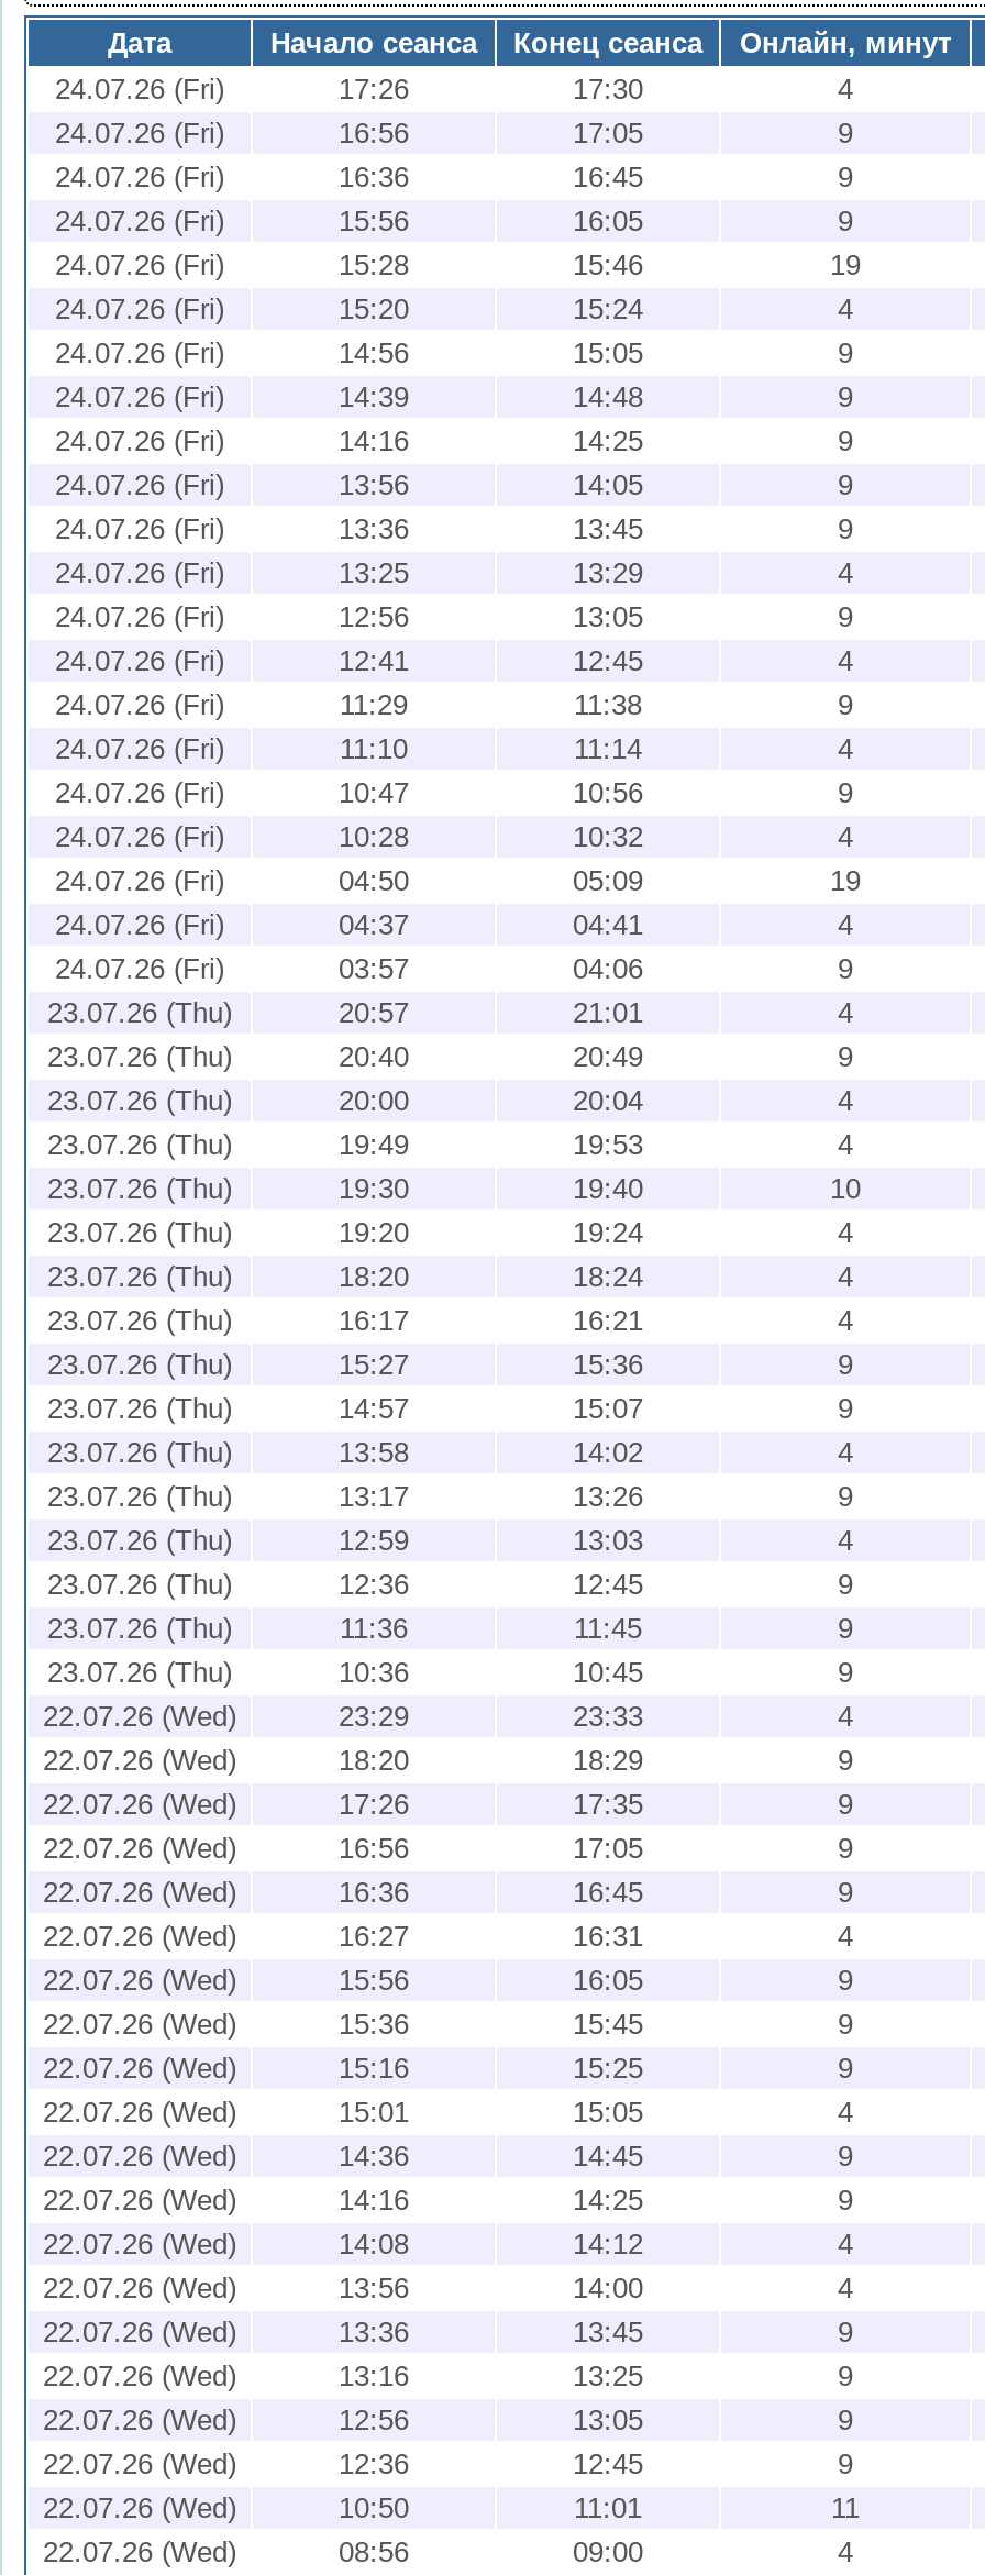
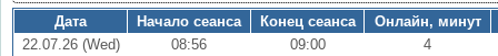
- 24.07.26 (Fri)
- 17:26
- 17:30
- 4
- 24.07.26 (Fri)
- 16:56
- 17:05
- 9
- 24.07.26 (Fri)
- 16:36
- 16:45
- 9
- 24.07.26 (Fri)
- 15:56
- 16:05
- 9
- 24.07.26 (Fri)
- 15:28
- 15:46
- 19
- 24.07.26 (Fri)
- 15:20
- 15:24
- 4
- 24.07.26 (Fri)
- 14:56
- 15:05
- 9
- 24.07.26 (Fri)
- 14:39
- 14:48
- 9
- 24.07.26 (Fri)
- 14:16
- 14:25
- 9
- 24.07.26 (Fri)
- 13:56
- 14:05
- 9
- 24.07.26 (Fri)
- 13:36
- 13:45
- 9
- 24.07.26 (Fri)
- 13:25
- 13:29
- 4
- 24.07.26 (Fri)
- 12:56
- 13:05
- 9
- 24.07.26 (Fri)
- 12:41
- 12:45
- 4
- 24.07.26 (Fri)
- 11:29
- 11:38
- 9
- 24.07.26 (Fri)
- 11:10
- 11:14
- 4
- 24.07.26 (Fri)
- 10:47
- 10:56
- 9
- 24.07.26 (Fri)
- 10:28
- 10:32
- 4
- 24.07.26 (Fri)
- 04:50
- 05:09
- 19
- 24.07.26 (Fri)
- 04:37
- 04:41
- 4
- 24.07.26 (Fri)
- 03:57
- 04:06
- 9
- 23.07.26 (Thu)
- 20:57
- 21:01
- 4
- 23.07.26 (Thu)
- 20:40
- 20:49
- 9
- 23.07.26 (Thu)
- 20:00
- 20:04
- 4
- 23.07.26 (Thu)
- 19:49
- 19:53
- 4
- 23.07.26 (Thu)
- 19:30
- 19:40
- 10
- 23.07.26 (Thu)
- 19:20
- 19:24
- 4
- 23.07.26 (Thu)
- 18:20
- 18:24
- 4
- 23.07.26 (Thu)
- 16:17
- 16:21
- 4
- 23.07.26 (Thu)
- 15:27
- 15:36
- 9
- 23.07.26 (Thu)
- 14:57
- 15:07
- 9
- 23.07.26 (Thu)
- 13:58
- 14:02
- 4
- 23.07.26 (Thu)
- 13:17
- 13:26
- 9
- 23.07.26 (Thu)
- 12:59
- 13:03
- 4
- 23.07.26 (Thu)
- 12:36
- 12:45
- 9
- 23.07.26 (Thu)
- 11:36
- 11:45
- 9
- 23.07.26 (Thu)
- 10:36
- 10:45
- 9
- 22.07.26 (Wed)
- 23:29
- 23:33
- 4
- 22.07.26 (Wed)
- 18:20
- 18:29
- 9
- 22.07.26 (Wed)
- 17:26
- 17:35
- 9
- 22.07.26 (Wed)
- 16:56
- 17:05
- 9
- 22.07.26 (Wed)
- 16:36
- 16:45
- 9
- 22.07.26 (Wed)
- 16:27
- 16:31
- 4
- 22.07.26 (Wed)
- 15:56
- 16:05
- 9
- 22.07.26 (Wed)
- 15:36
- 15:45
- 9
- 22.07.26 (Wed)
- 15:16
- 15:25
- 9
- 22.07.26 (Wed)
- 15:01
- 15:05
- 4
- 22.07.26 (Wed)
- 14:36
- 14:45
- 9
- 22.07.26 (Wed)
- 14:16
- 14:25
- 9
- 22.07.26 (Wed)
- 14:08
- 14:12
- 4
- 22.07.26 (Wed)
- 13:56
- 14:00
- 4
- 22.07.26 (Wed)
- 13:36
- 13:45
- 9
- 22.07.26 (Wed)
- 13:16
- 13:25
- 9
- 22.07.26 (Wed)
- 12:56
- 13:05
- 9
- 22.07.26 (Wed)
- 12:36
- 12:45
- 9
- 22.07.26 (Wed)
- 10:50
- 11:01
- 11
